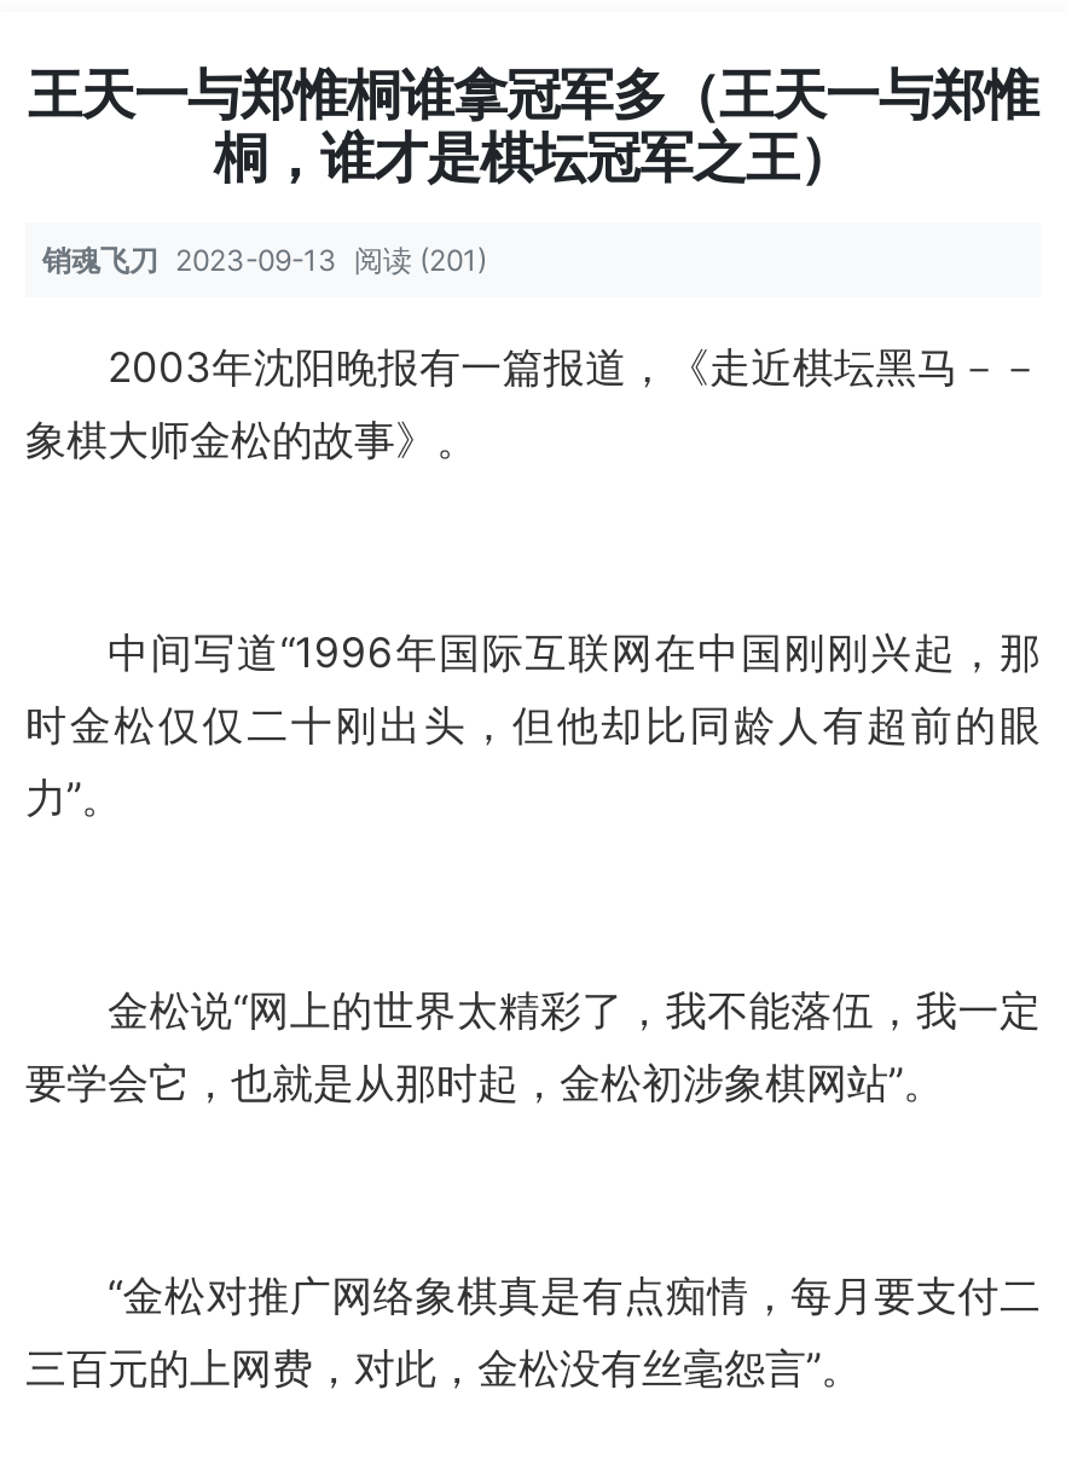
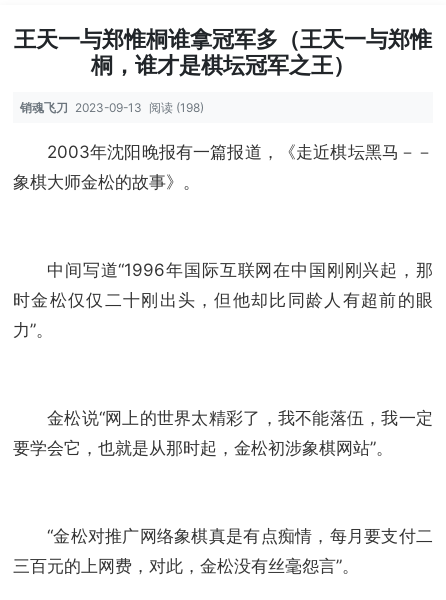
- 销魂飞刀 2023-09-13 阅读 (201)
+ 销魂飞刀 2023-09-13 阅读 (198)
